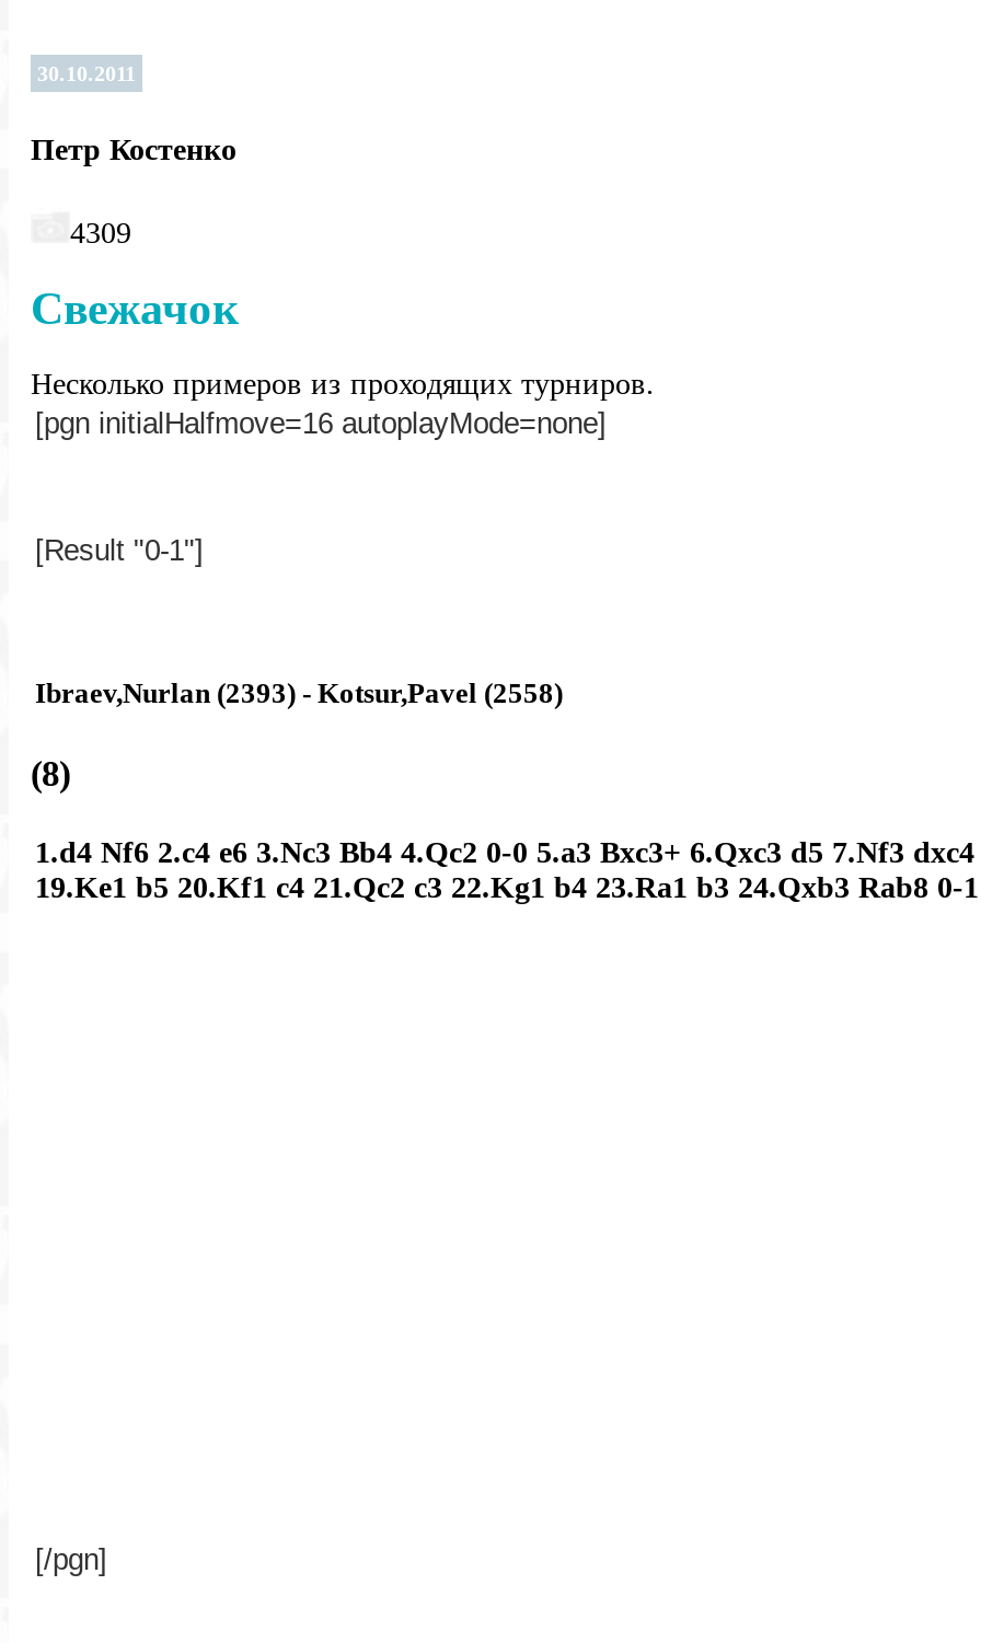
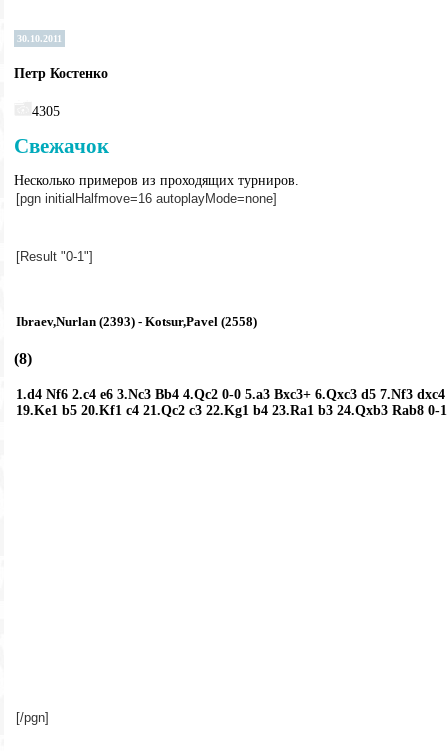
- 4309
+ 4305
